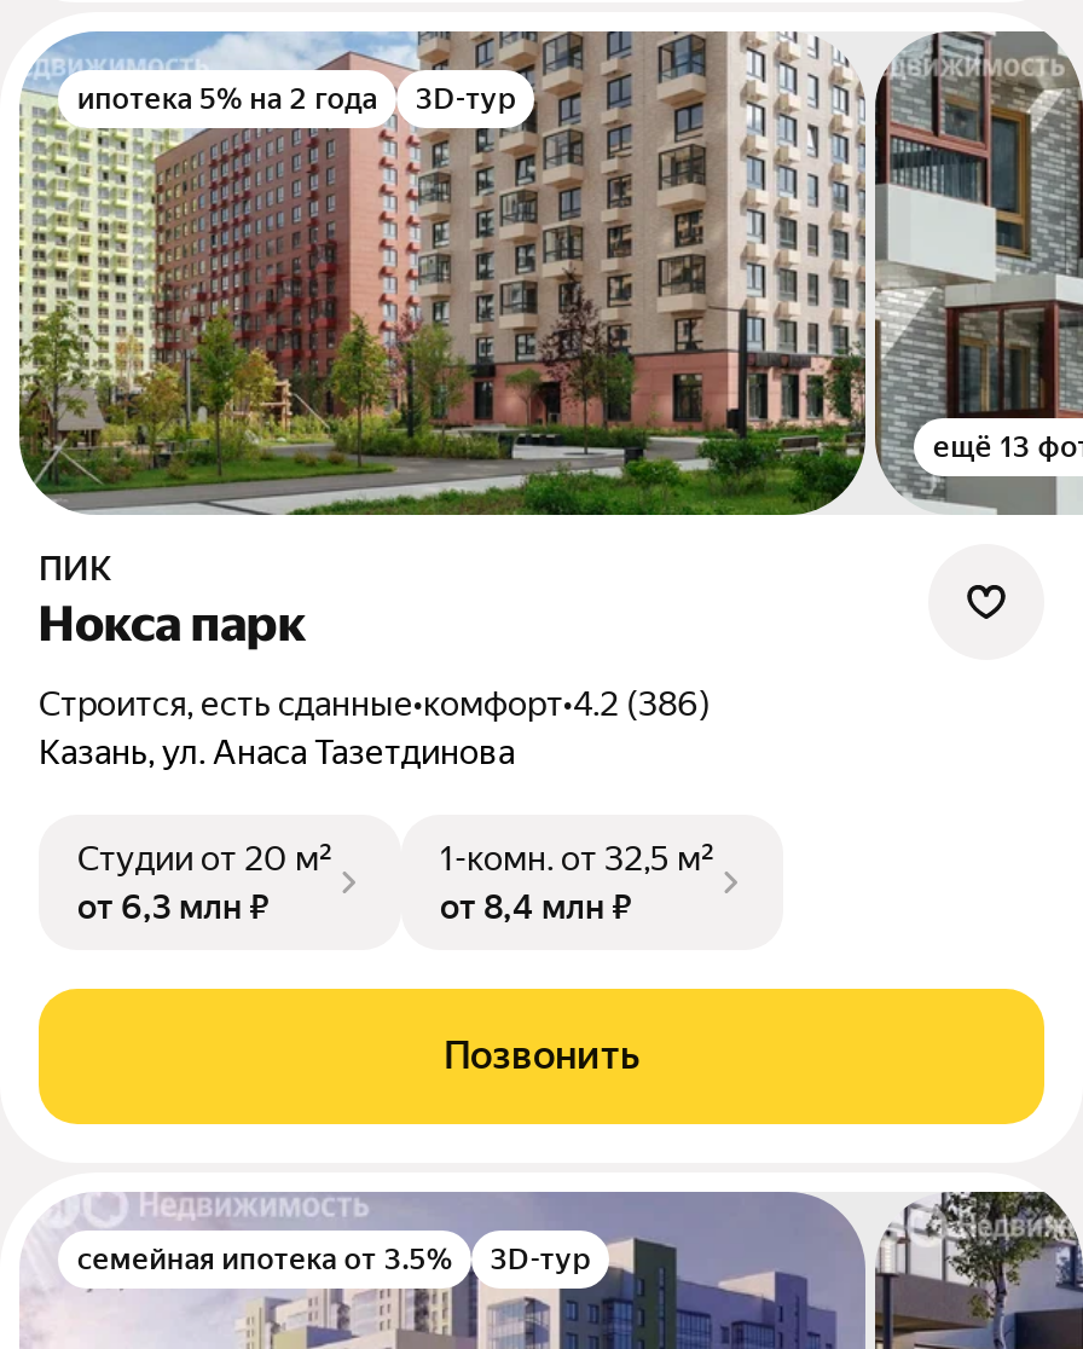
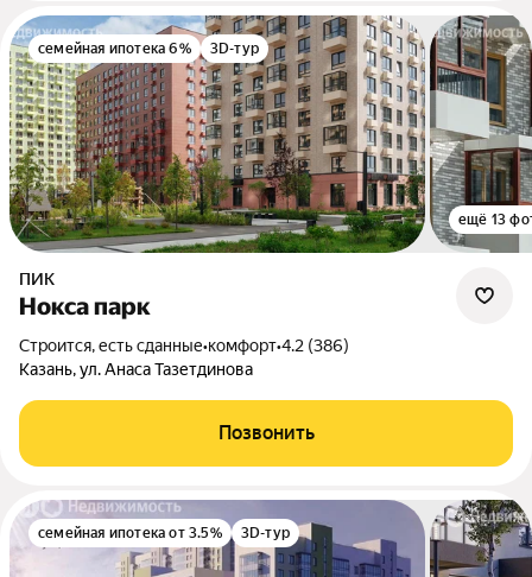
- ипотека 5% на 2 года
+ семейная ипотека 6%

- Студии от 20 м²
- от 6,3 млн ₽

- 1-комн. от 32,5 м²
- от 8,4 млн ₽
